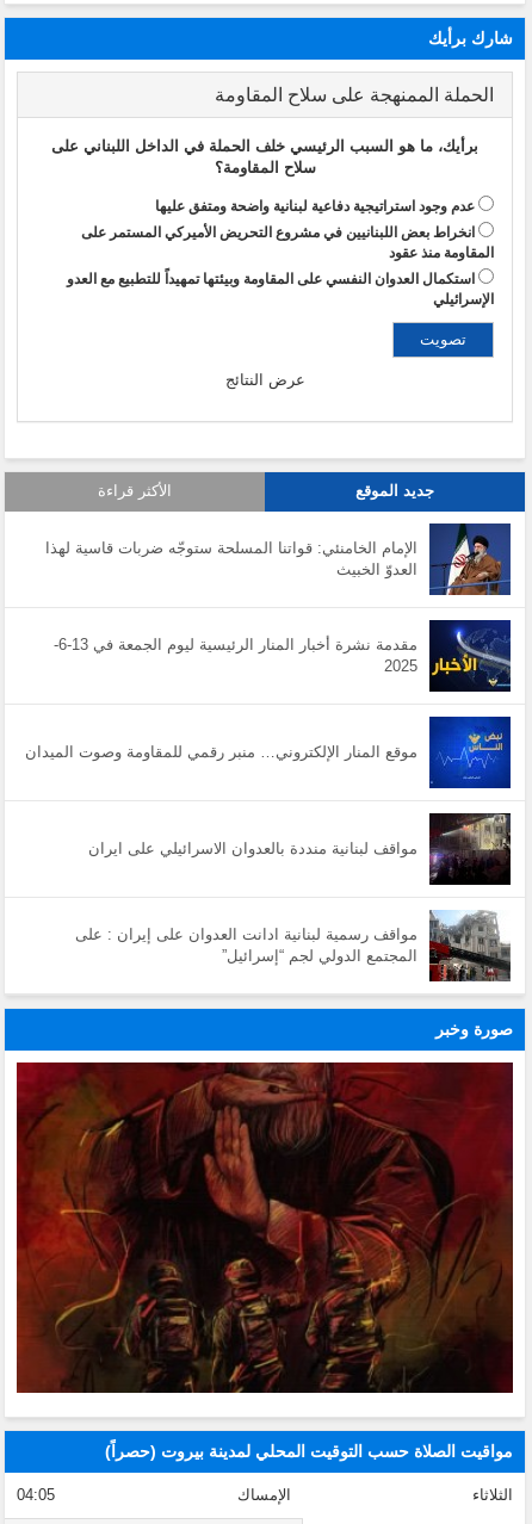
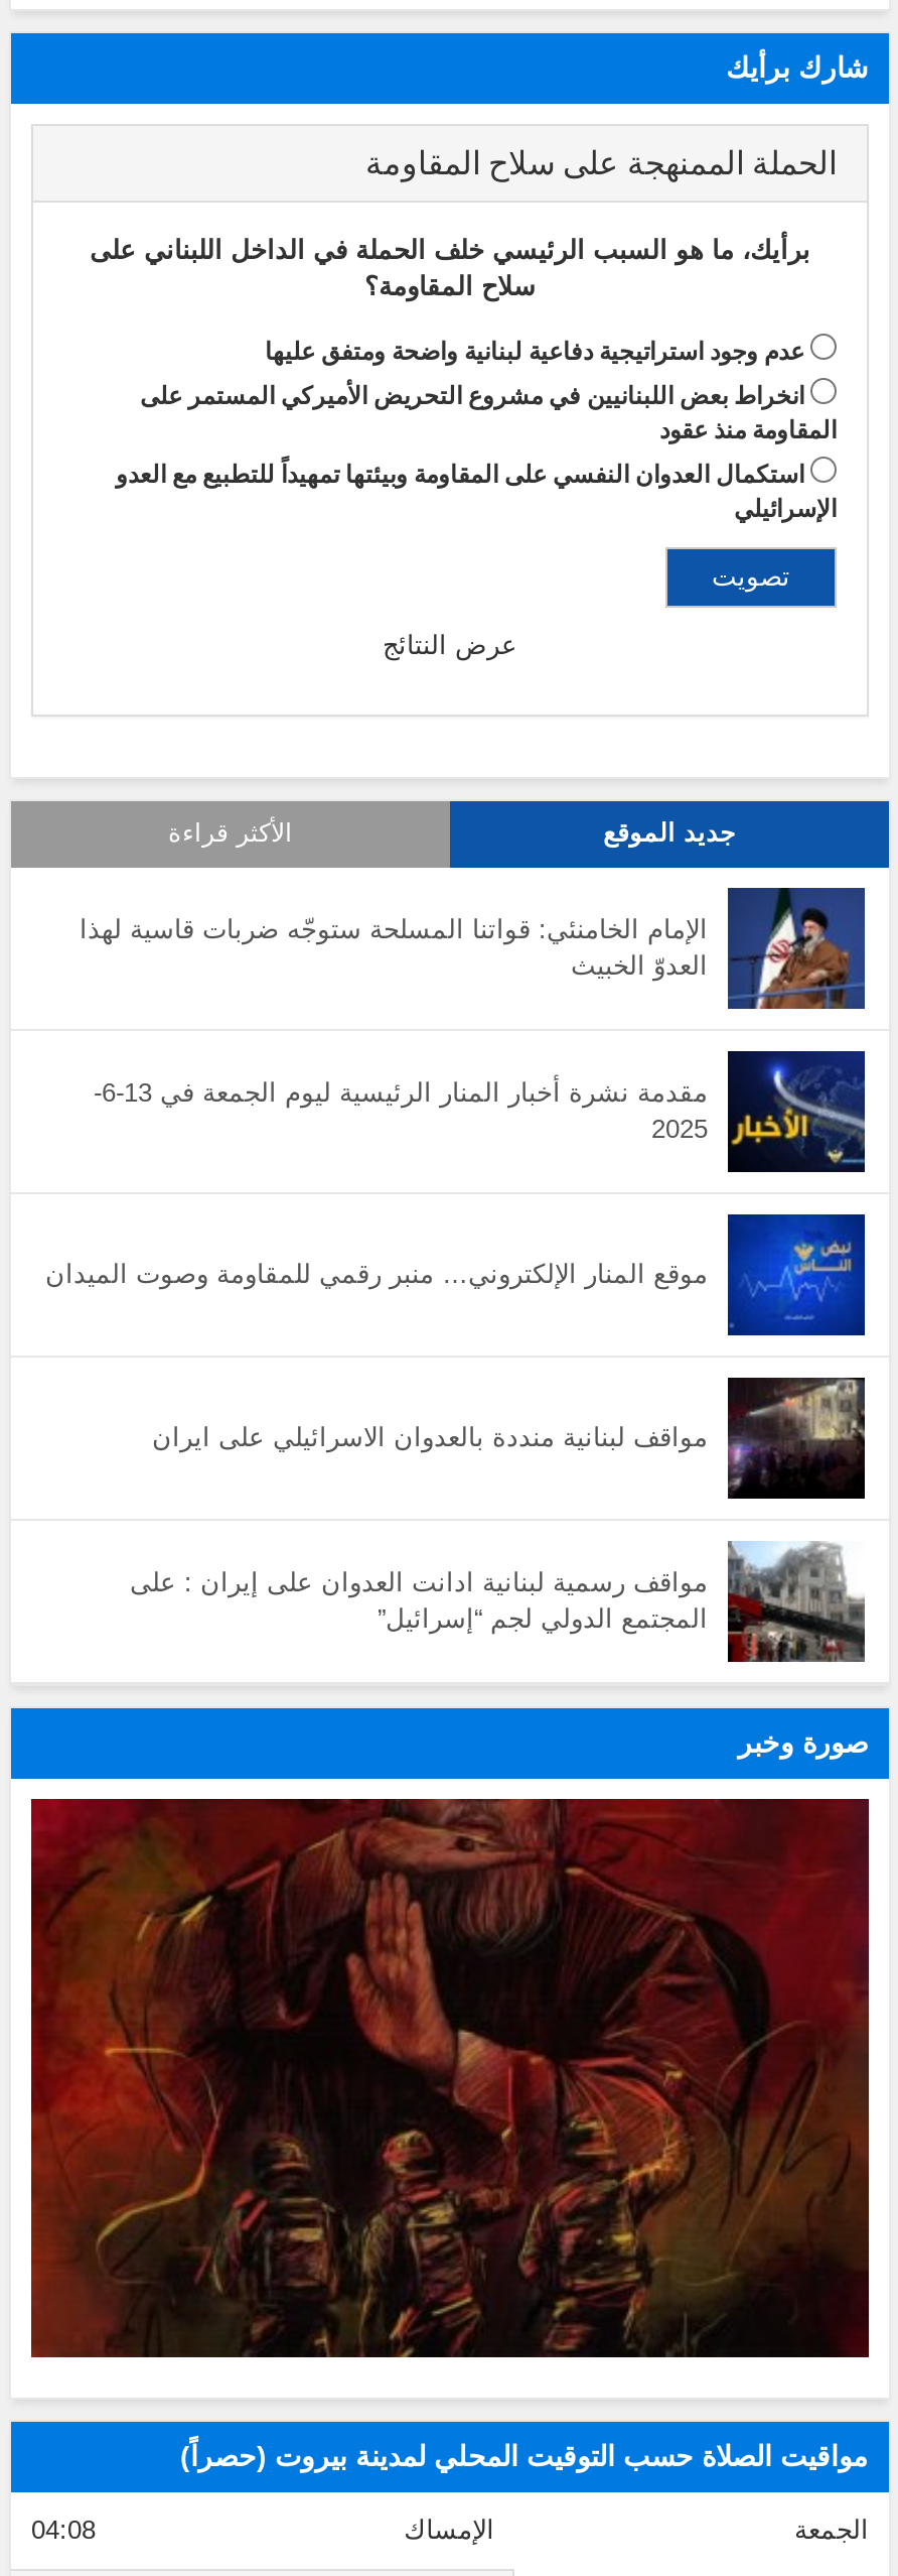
- 04:05
+ 04:08

- الثلاثاء
+ الجمعة
